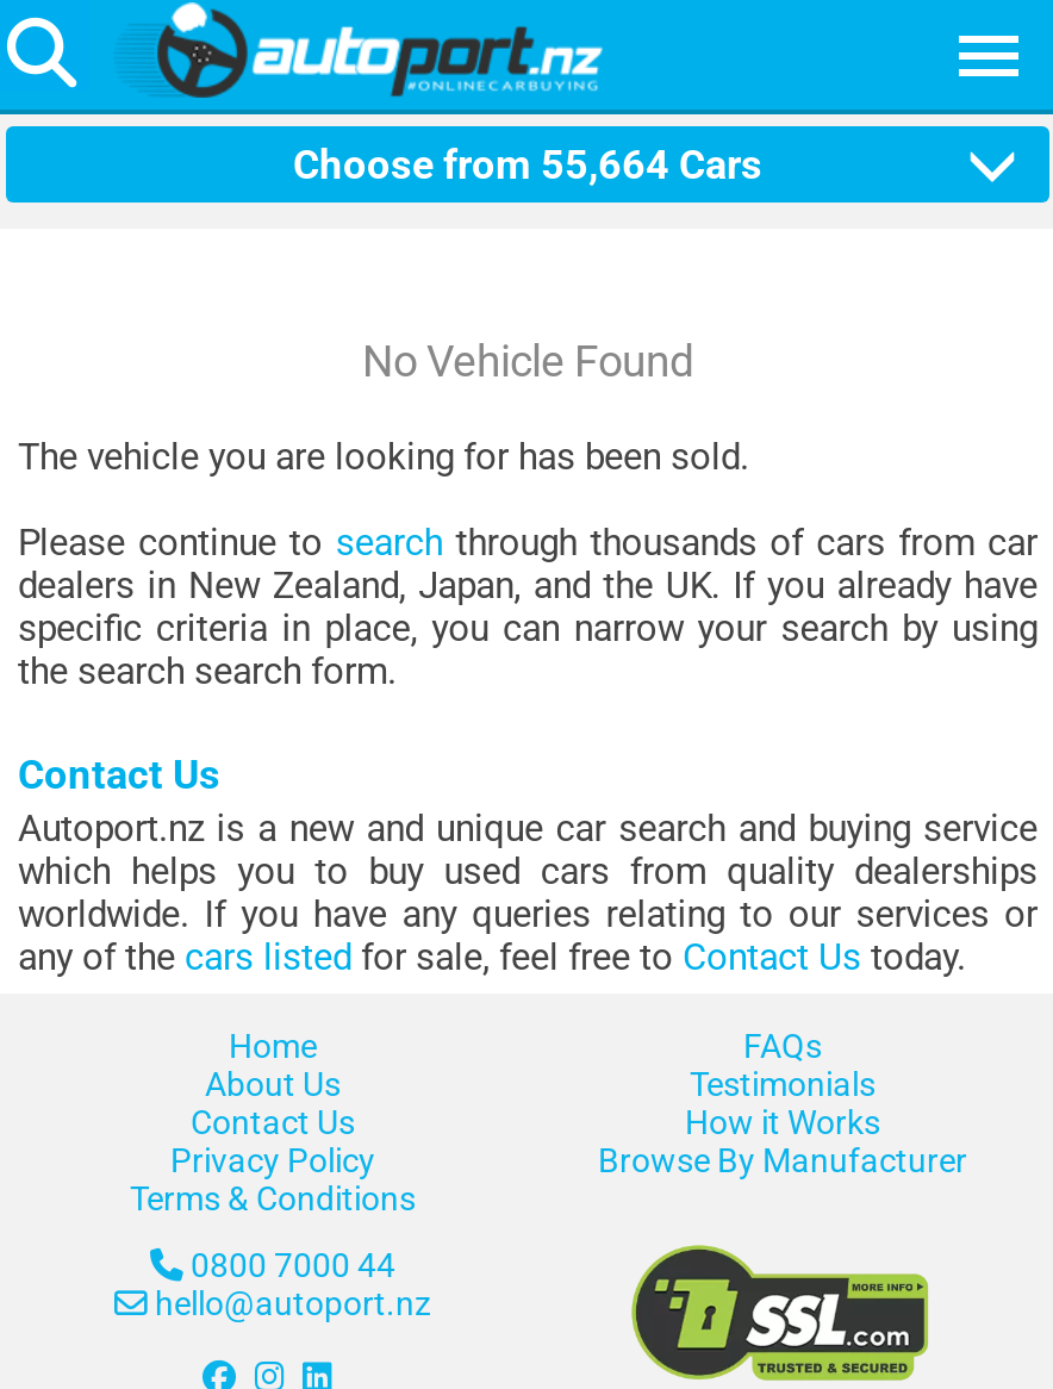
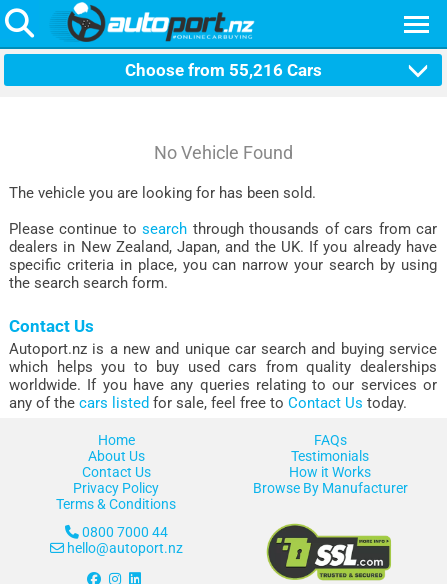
- Choose from 55,664 Cars
+ Choose from 55,216 Cars
